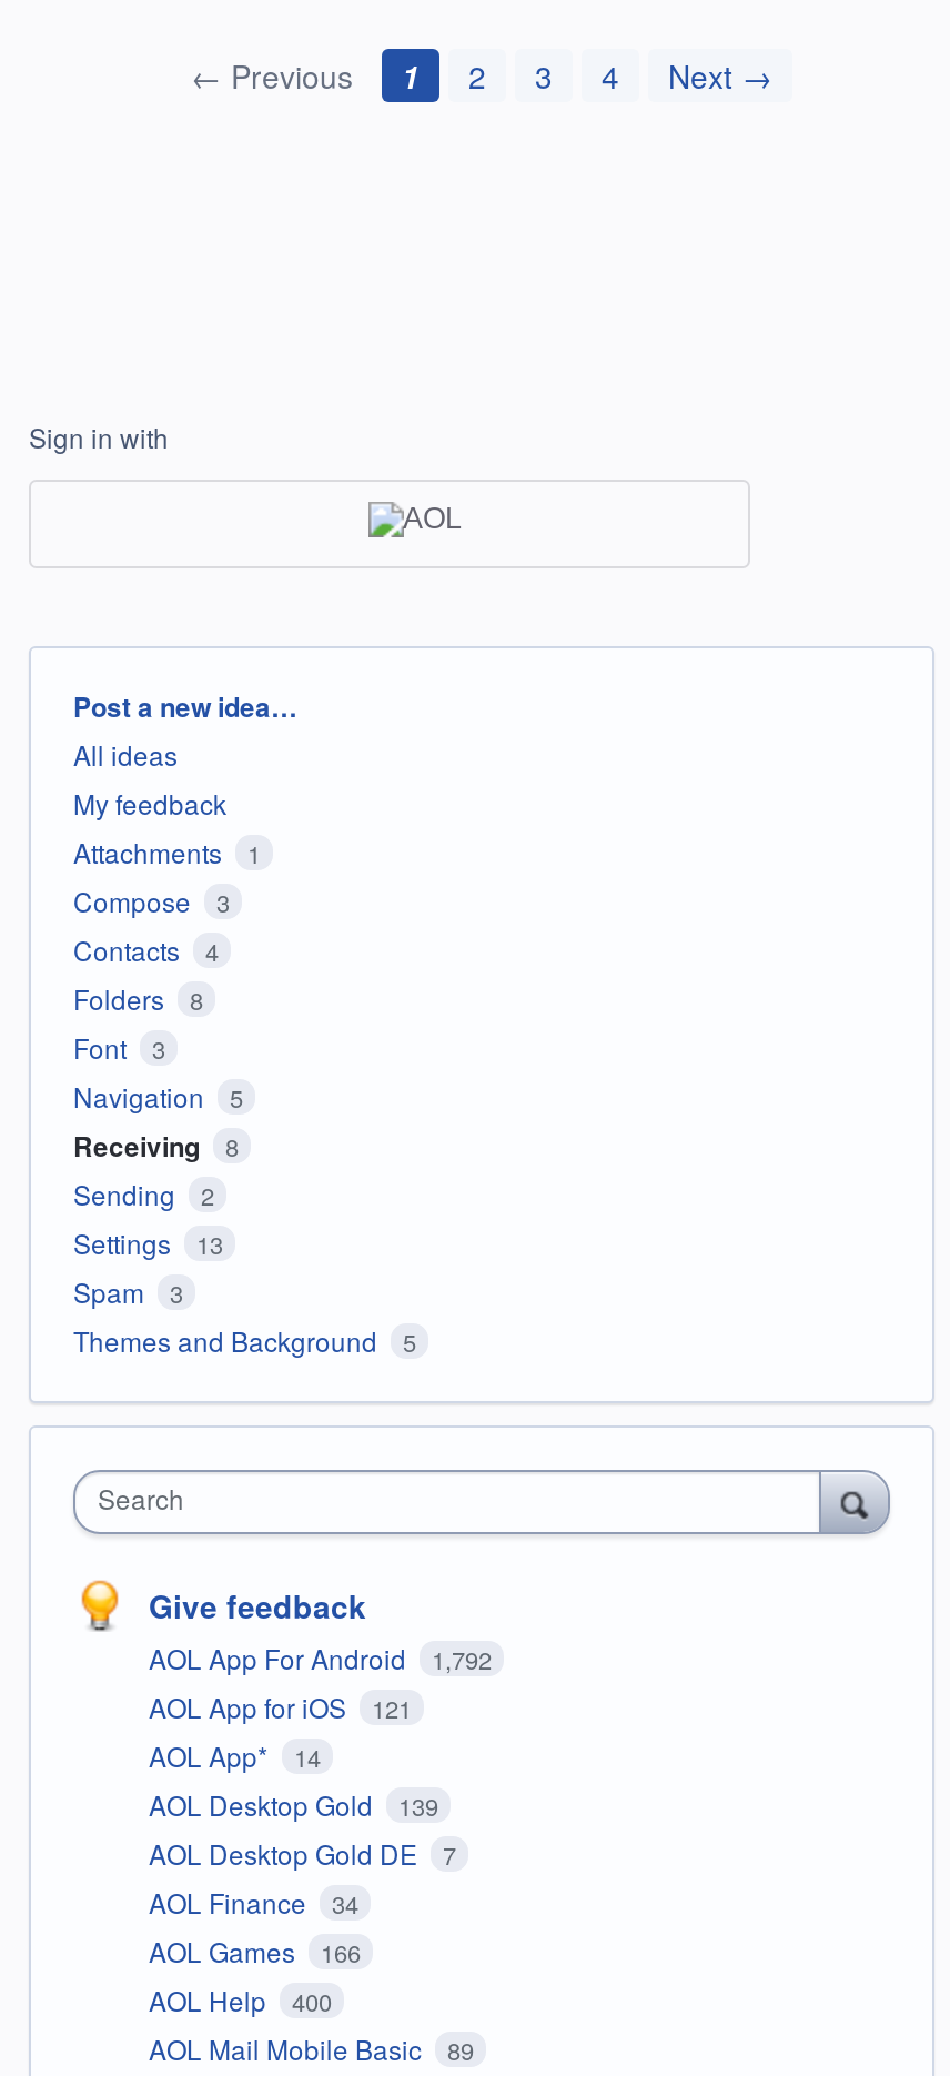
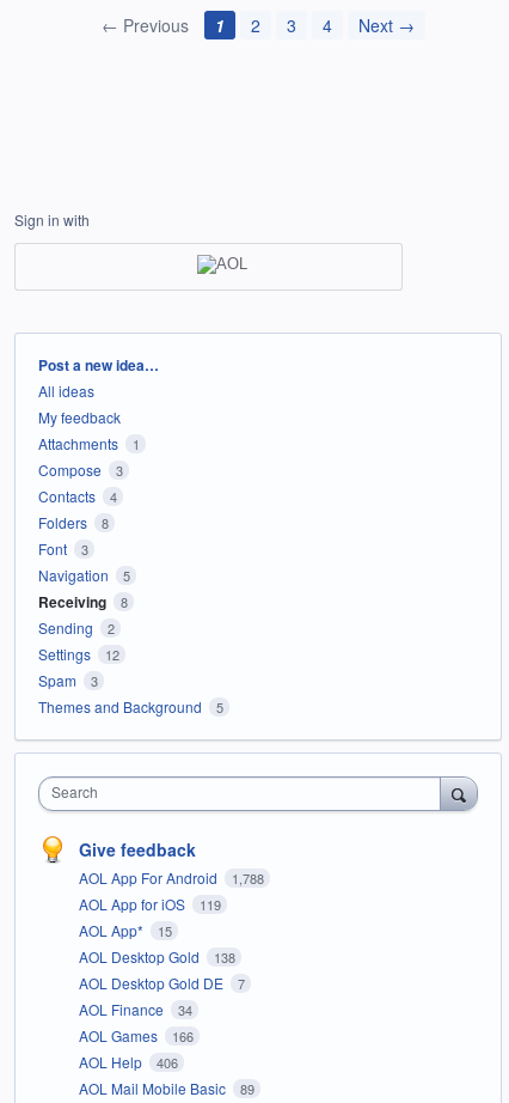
- Settings 13
+ Settings 12

- AOL App For Android 1,792
+ AOL App For Android 1,788

- AOL App for iOS 121
+ AOL App for iOS 119

- AOL App* 14
+ AOL App* 15

- AOL Desktop Gold 139
+ AOL Desktop Gold 138

- AOL Help 400
+ AOL Help 406
